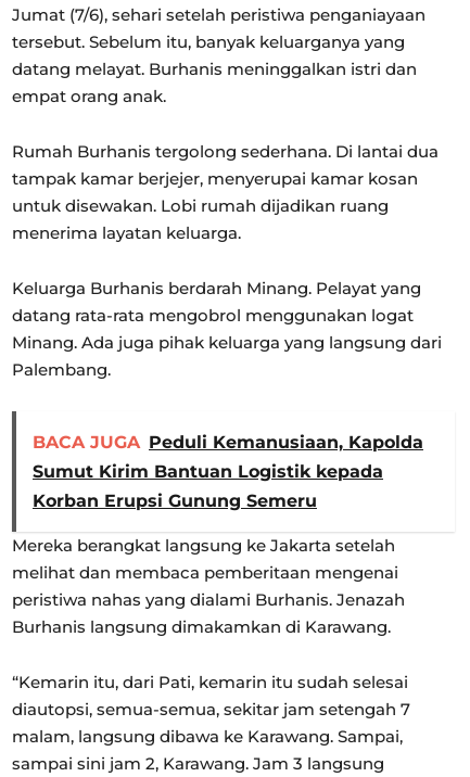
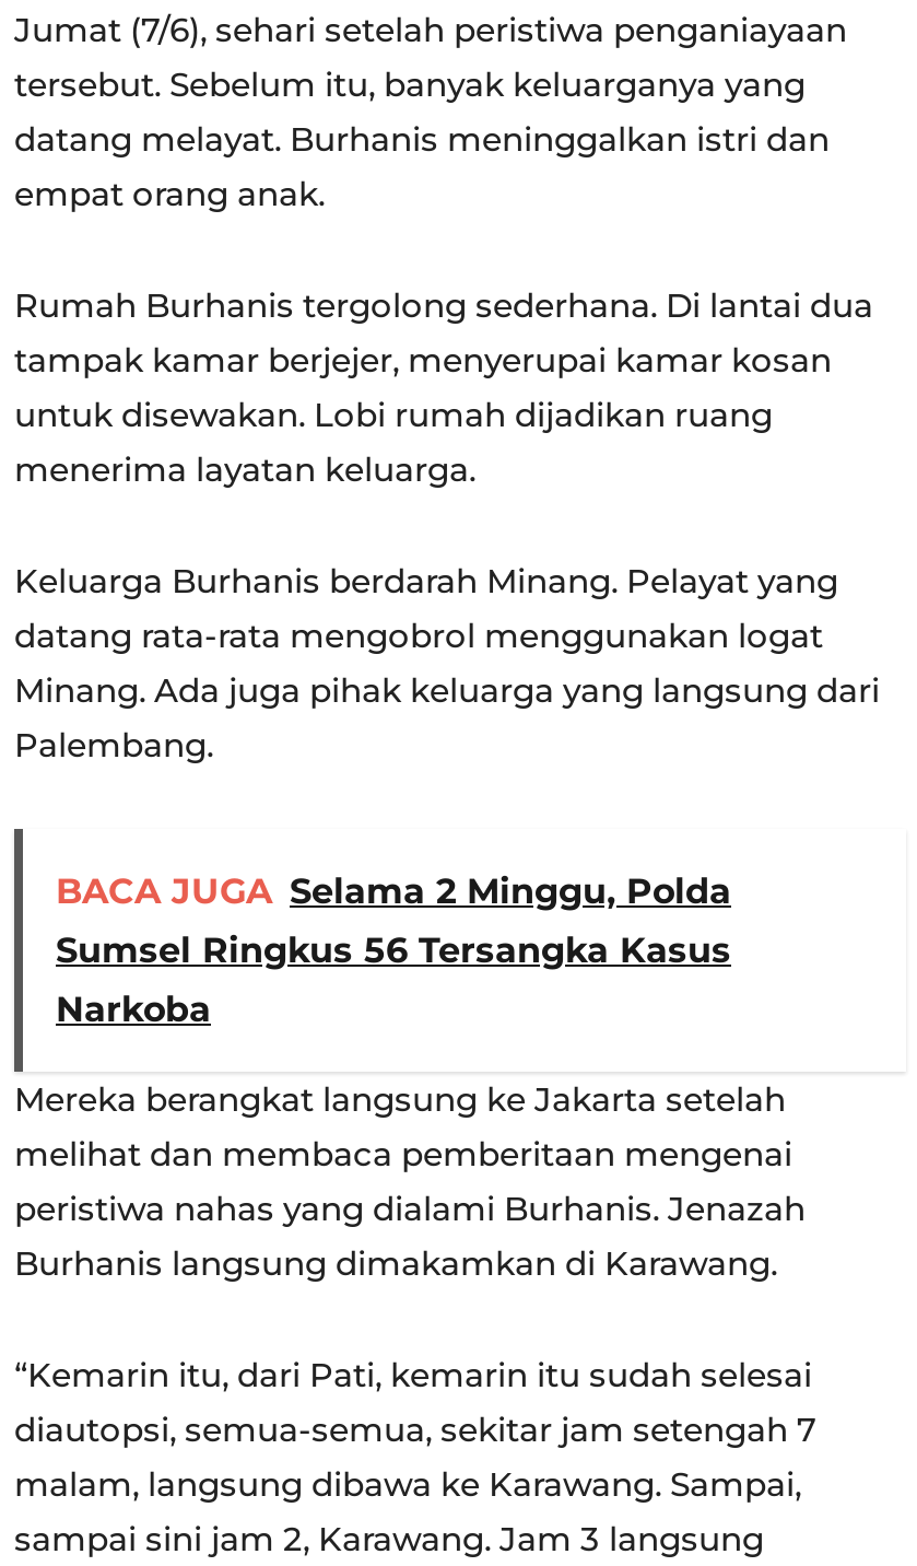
- BACA JUGA Peduli Kemanusiaan, Kapolda
- Sumut Kirim Bantuan Logistik kepada
- Korban Erupsi Gunung Semeru
+ BACA JUGA Selama 2 Minggu, Polda
+ Sumsel Ringkus 56 Tersangka Kasus
+ Narkoba
